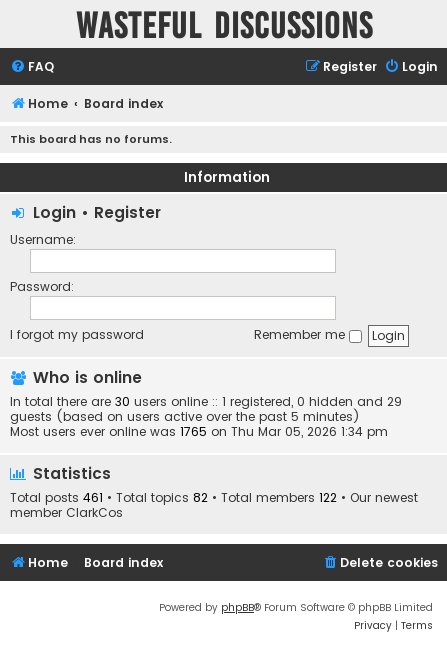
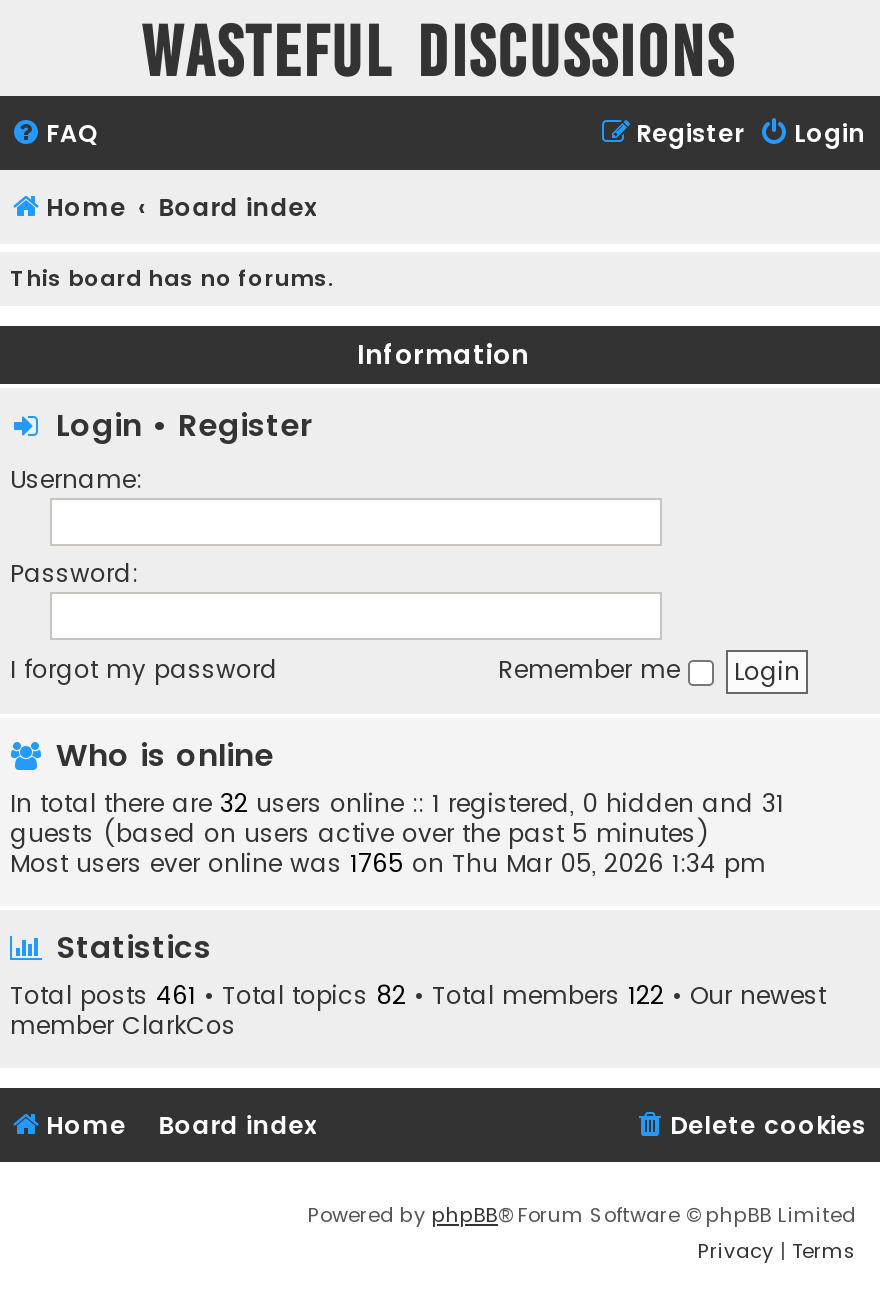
- In total there are 30 users online :: 1 registered, 0 hidden and 29
+ In total there are 32 users online :: 1 registered, 0 hidden and 31
